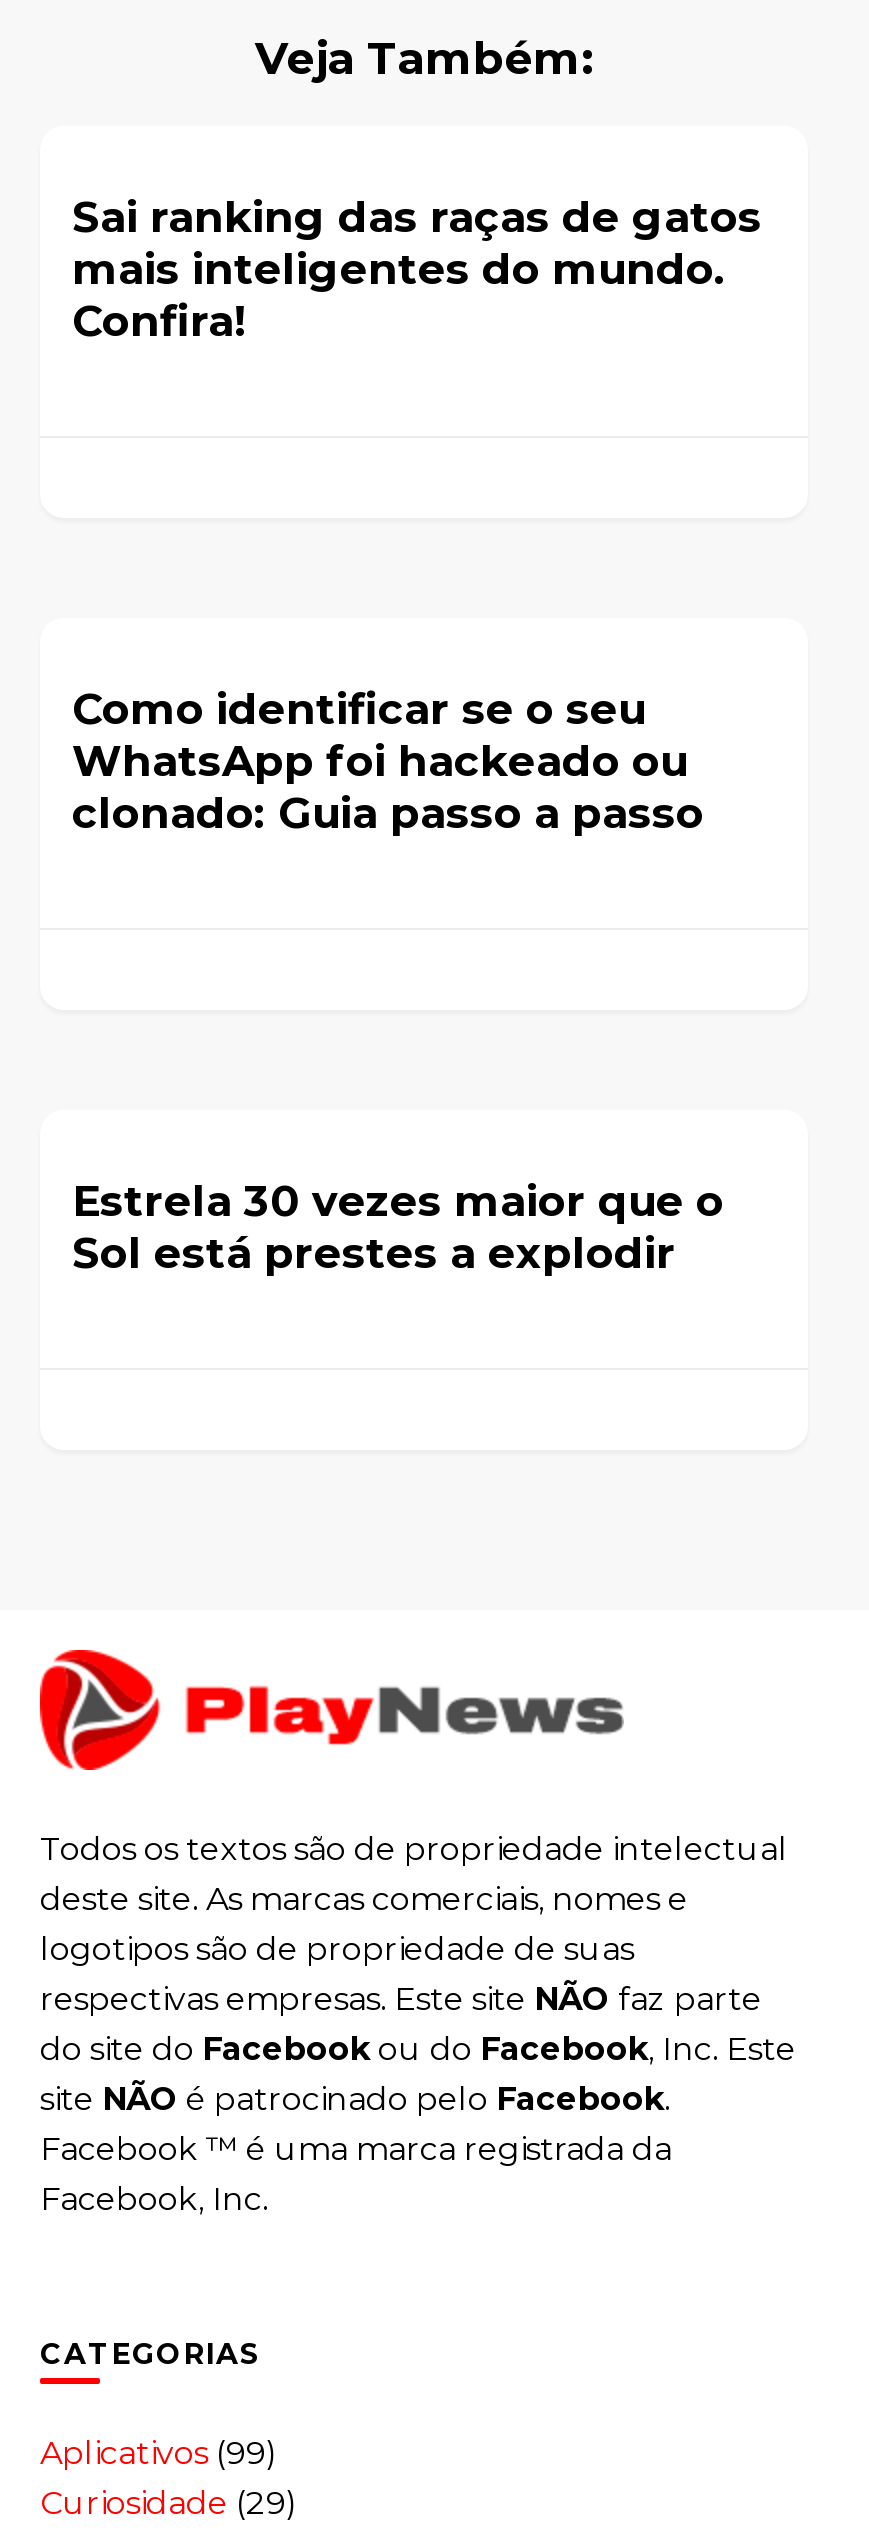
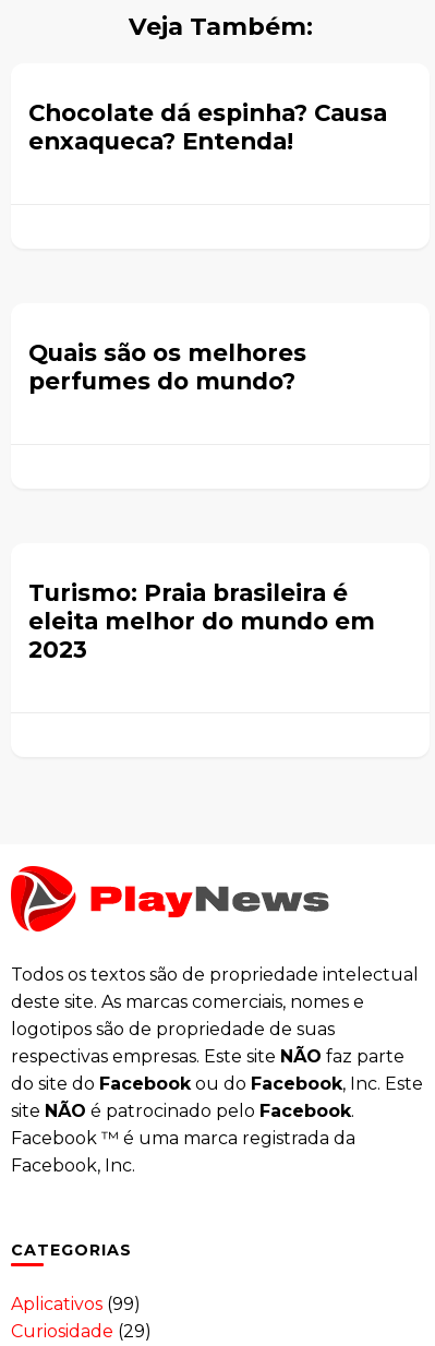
- Sai ranking das raças de gatos
- mais inteligentes do mundo.
- Confira!
+ Chocolate dá espinha? Causa
+ enxaqueca? Entenda!

- Como identificar se o seu
- WhatsApp foi hackeado ou
- clonado: Guia passo a passo
+ Quais são os melhores
+ perfumes do mundo?

- Estrela 30 vezes maior que o
- Sol está prestes a explodir
+ Turismo: Praia brasileira é
+ eleita melhor do mundo em
+ 2023
